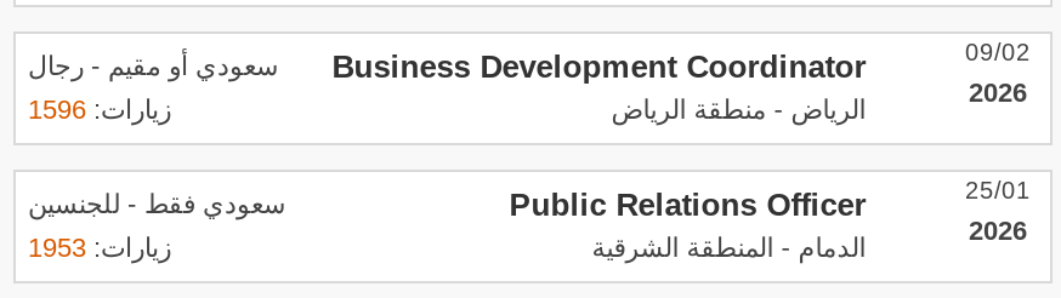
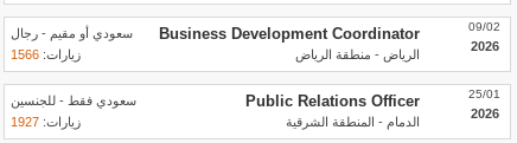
- زيارات: 1596
+ زيارات: 1566

- زيارات: 1953
+ زيارات: 1927
